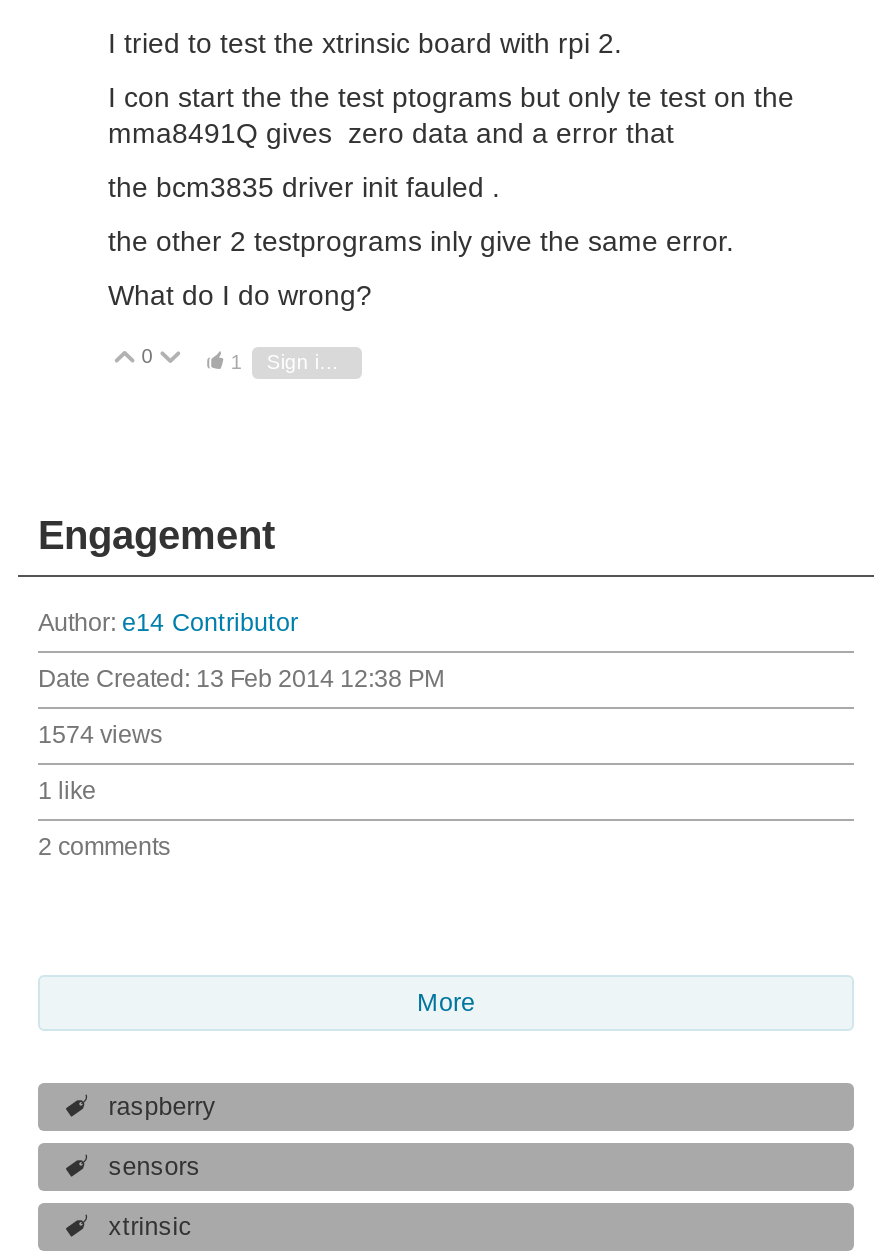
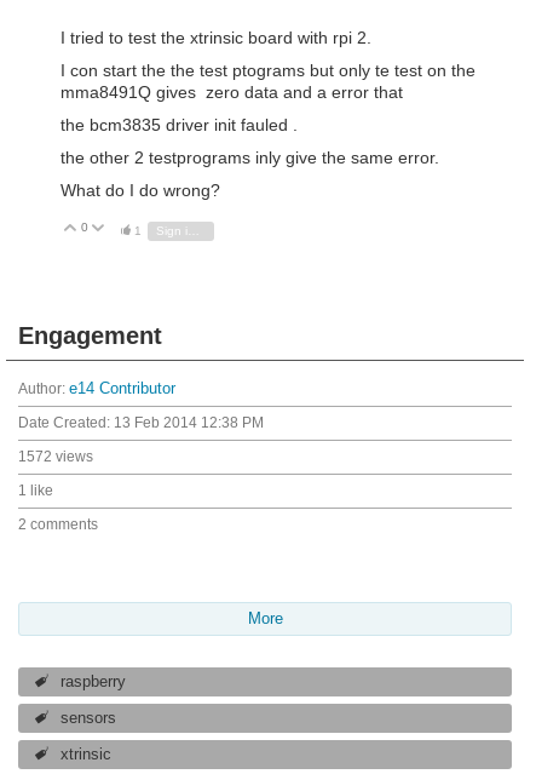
- 1574 views
+ 1572 views
